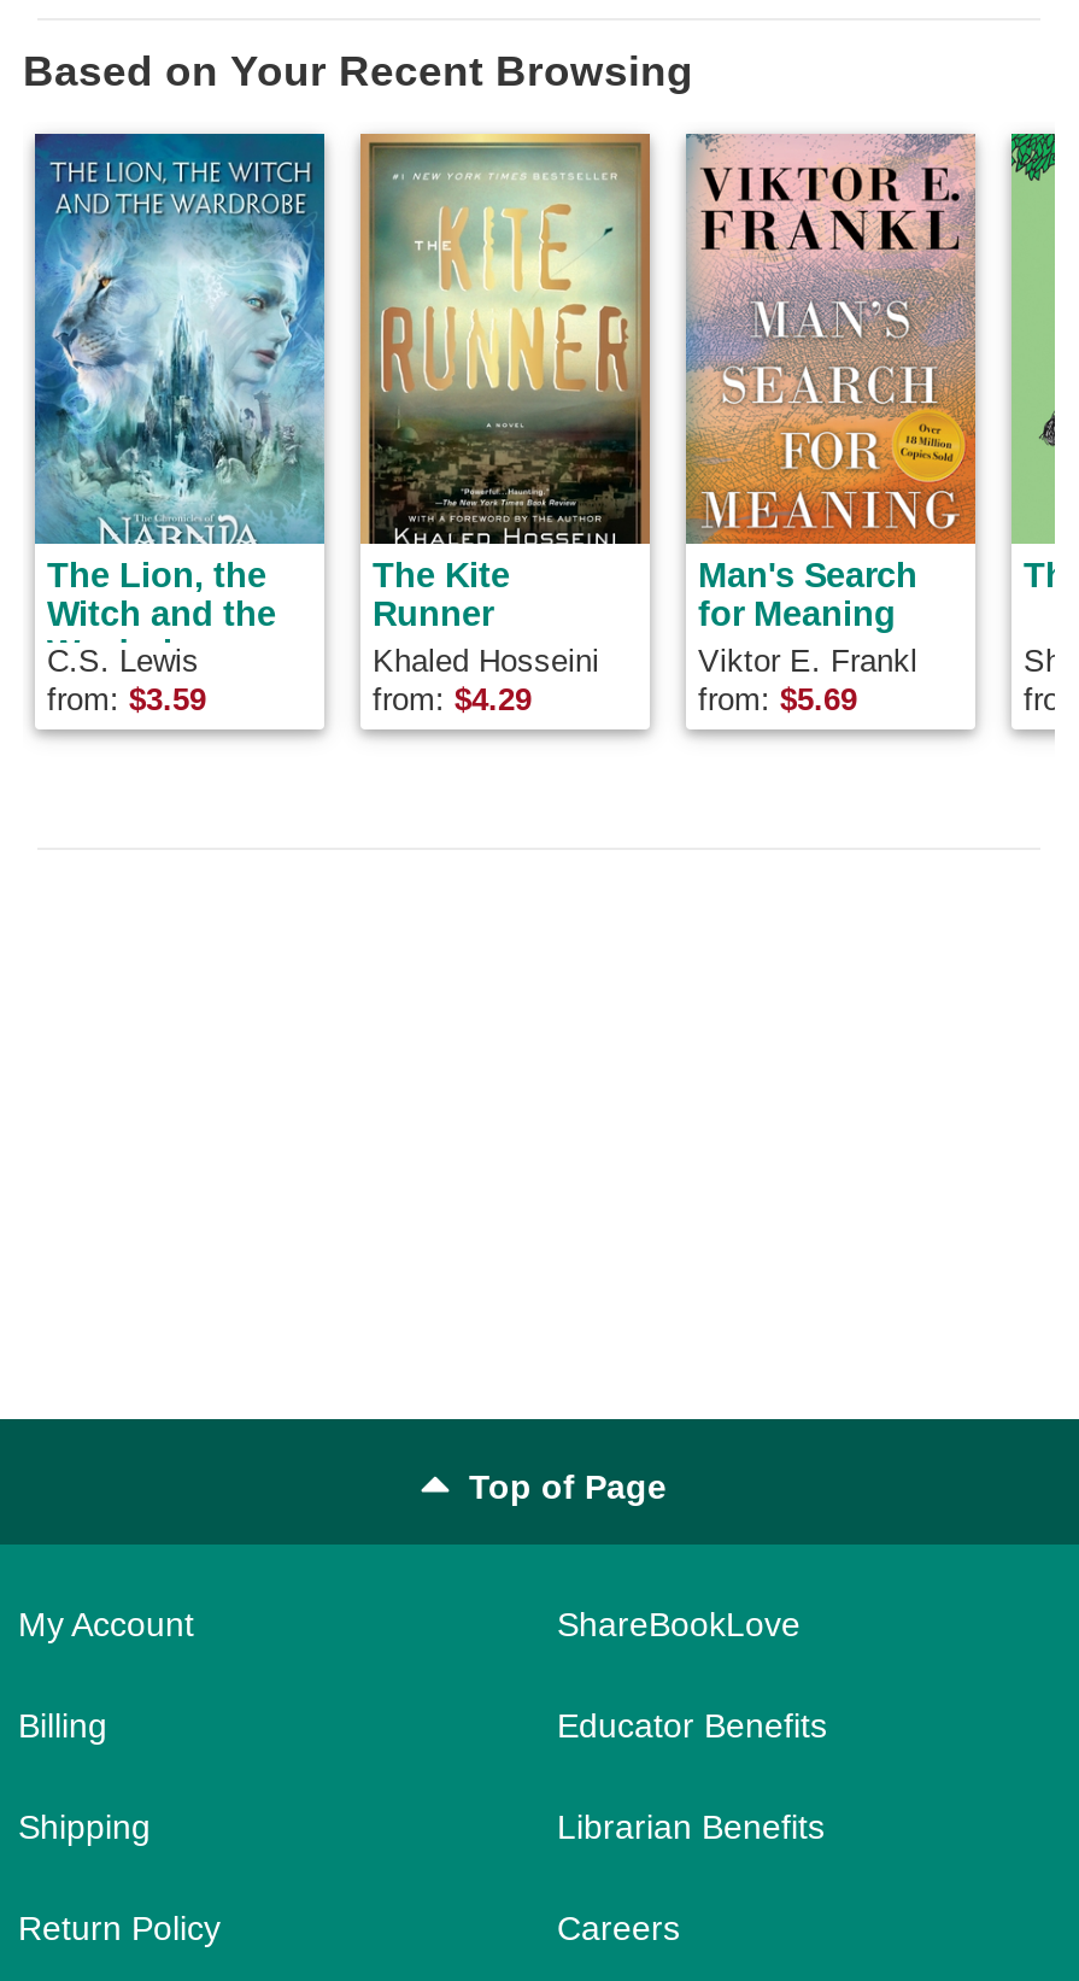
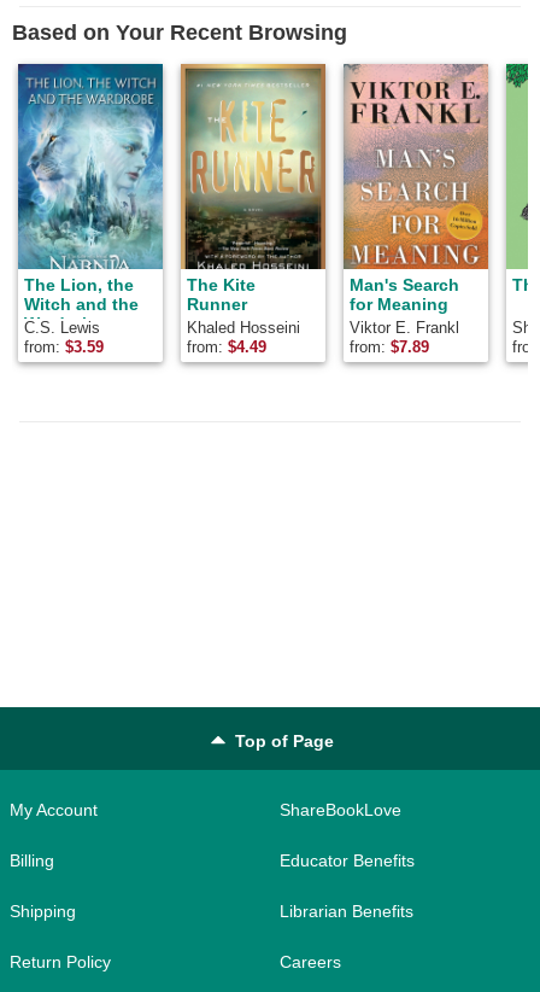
- from: $4.29
+ from: $4.49

- from: $5.69
+ from: $7.89
